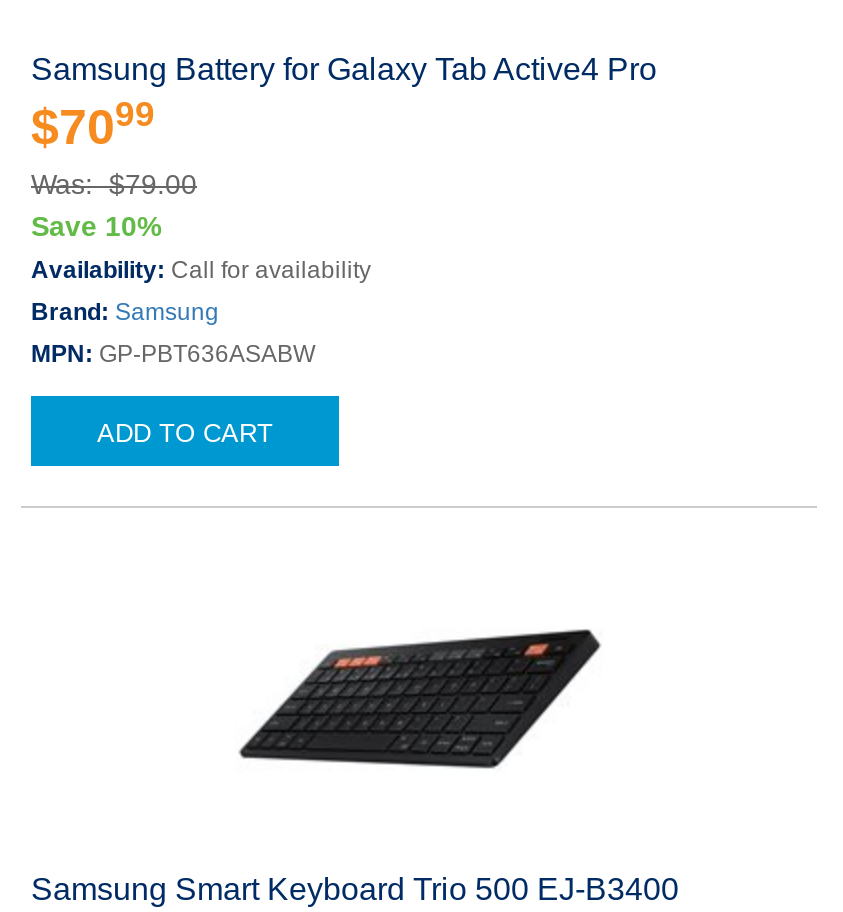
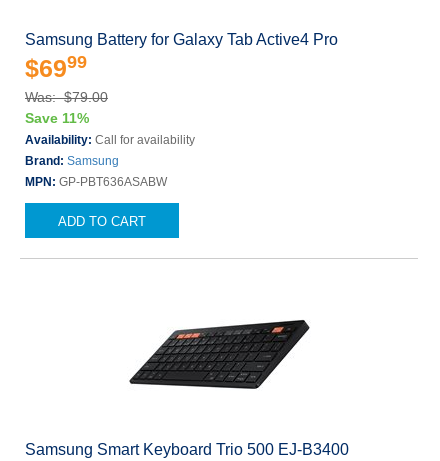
- $7099
+ $6999

- Save 10%
+ Save 11%
